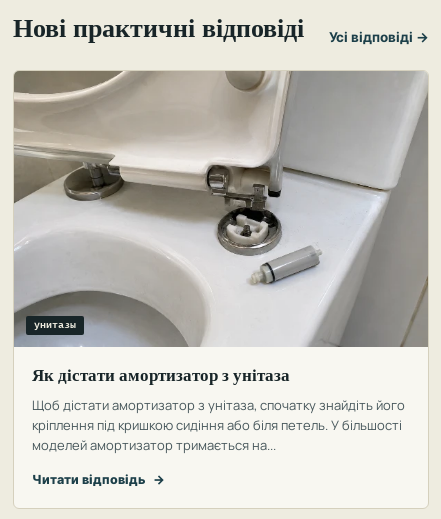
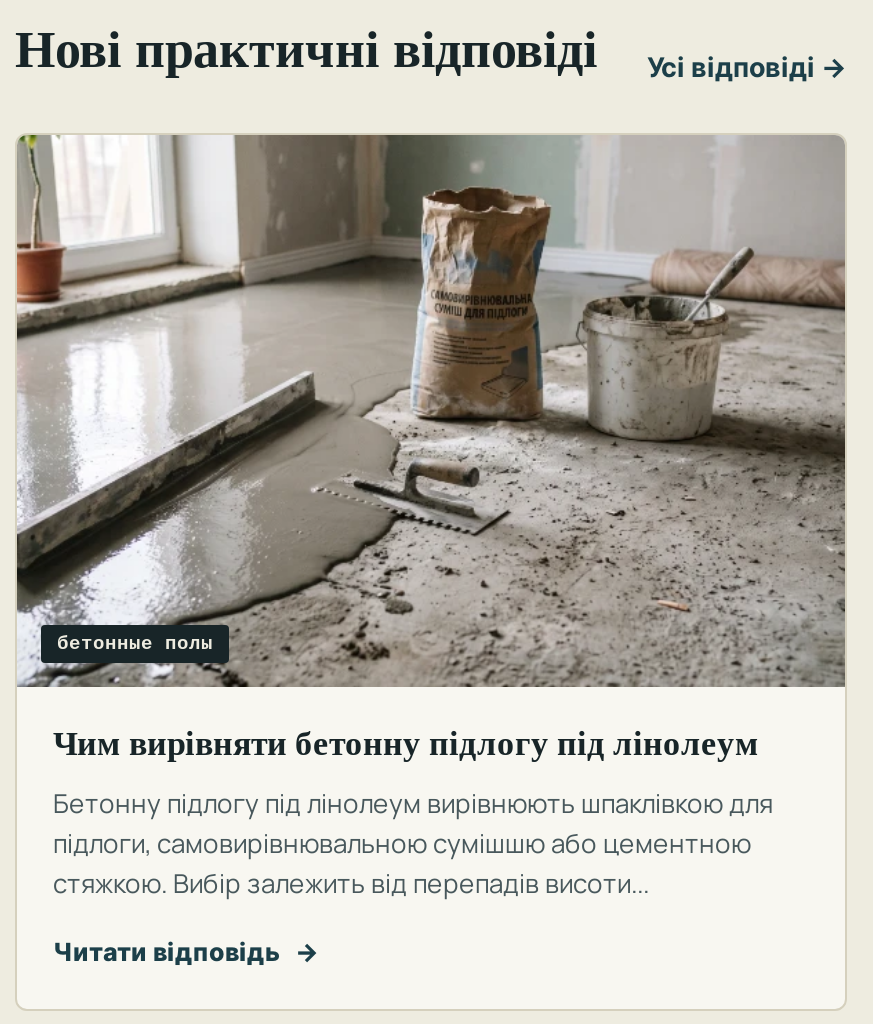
- [image]
- унитазы
+ [image]
+ бетонные полы

- Як дістати амортизатор з унітаза
- Щоб дістати амортизатор з унітаза, спочатку знайдіть його
- кріплення під кришкою сидіння або біля петель. У більшості
- моделей амортизатор тримається на...
+ Чим вирівняти бетонну підлогу під лінолеум
+ Бетонну підлогу під лінолеум вирівнюють шпаклівкою для
+ підлоги, самовирівнювальною сумішшю або цементною
+ стяжкою. Вибір залежить від перепадів висоти...
